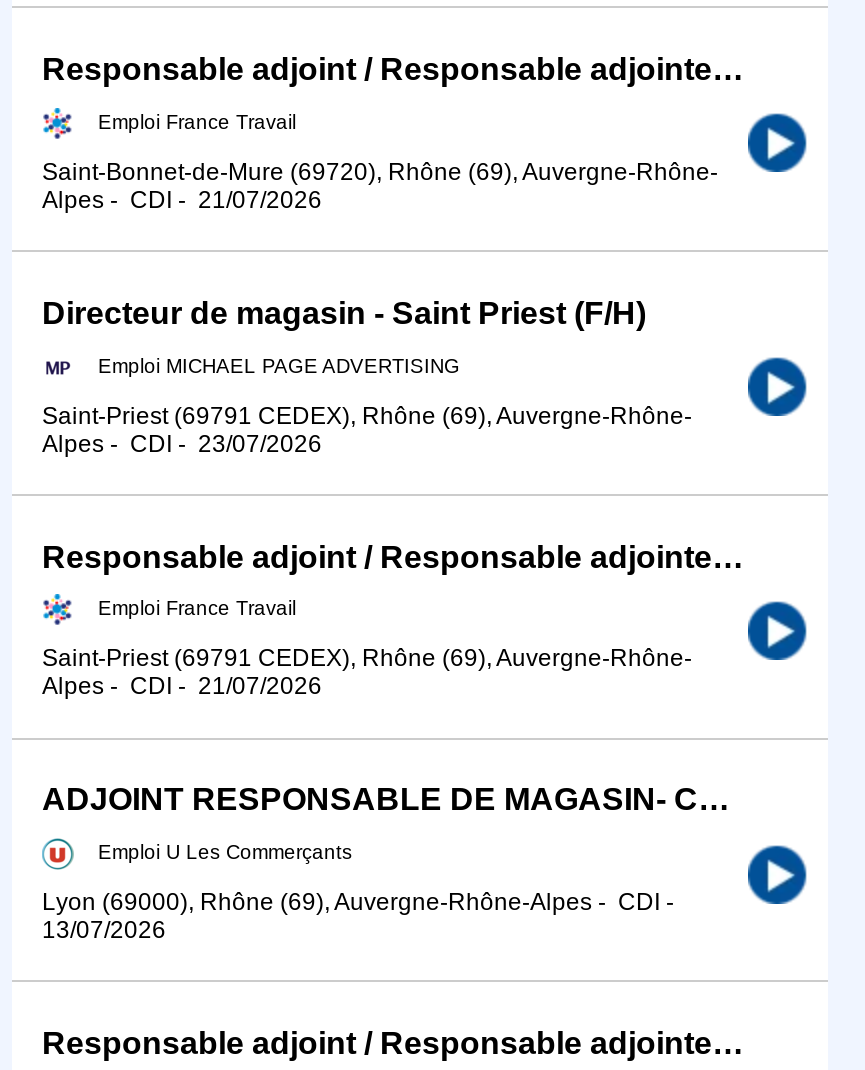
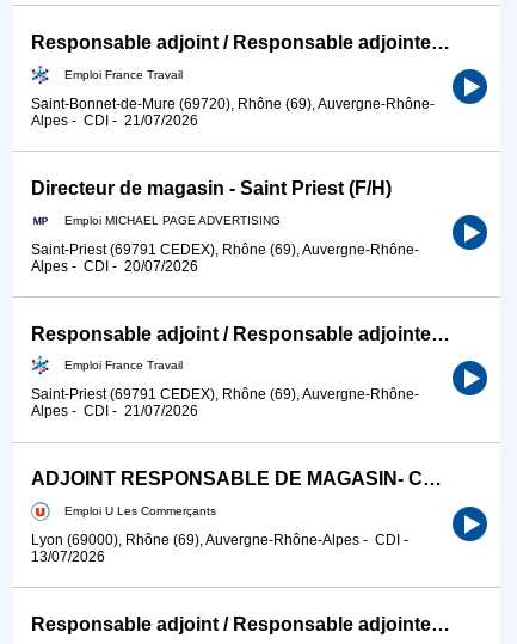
- Alpes - CDI - 23/07/2026
+ Alpes - CDI - 20/07/2026
